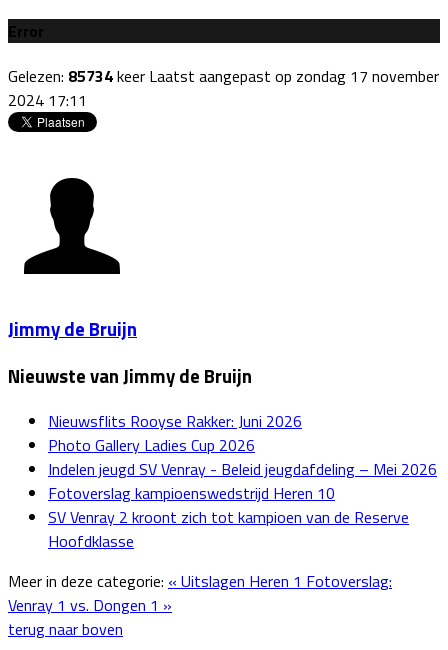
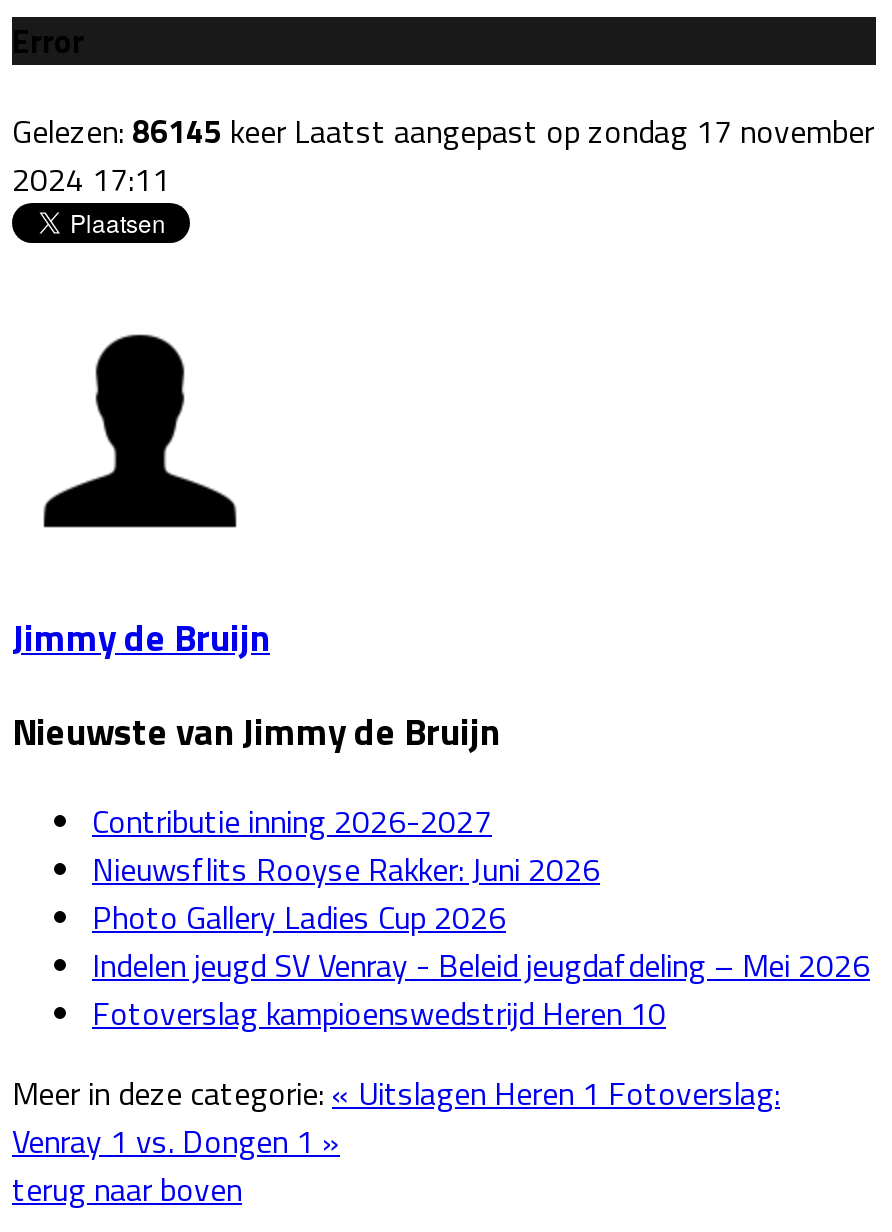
- Gelezen: 85734 keer Laatst aangepast op zondag 17 november
+ Gelezen: 86145 keer Laatst aangepast op zondag 17 november

+ Contributie inning 2026-2027

moved down: Nieuwsflits Rooyse Rakker: Juni 2026 | Photo Gallery Ladies Cup 2026 | Indelen jeugd SV Venray - Beleid jeugdafdeling – Mei 2026 | Fotoverslag kampioenswedstrijd Heren 10

- SV Venray 2 kroont zich tot kampioen van de Reserve
- Hoofdklasse
